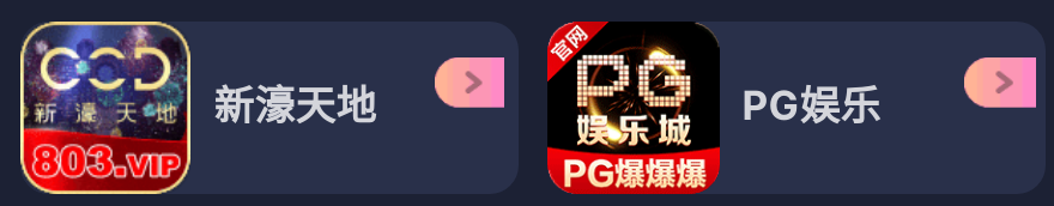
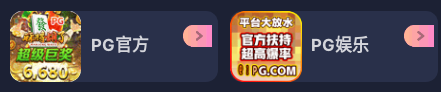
- [image]
- 新濠天地
+ [image]
+ PG官方

- [image]
+ [image]
